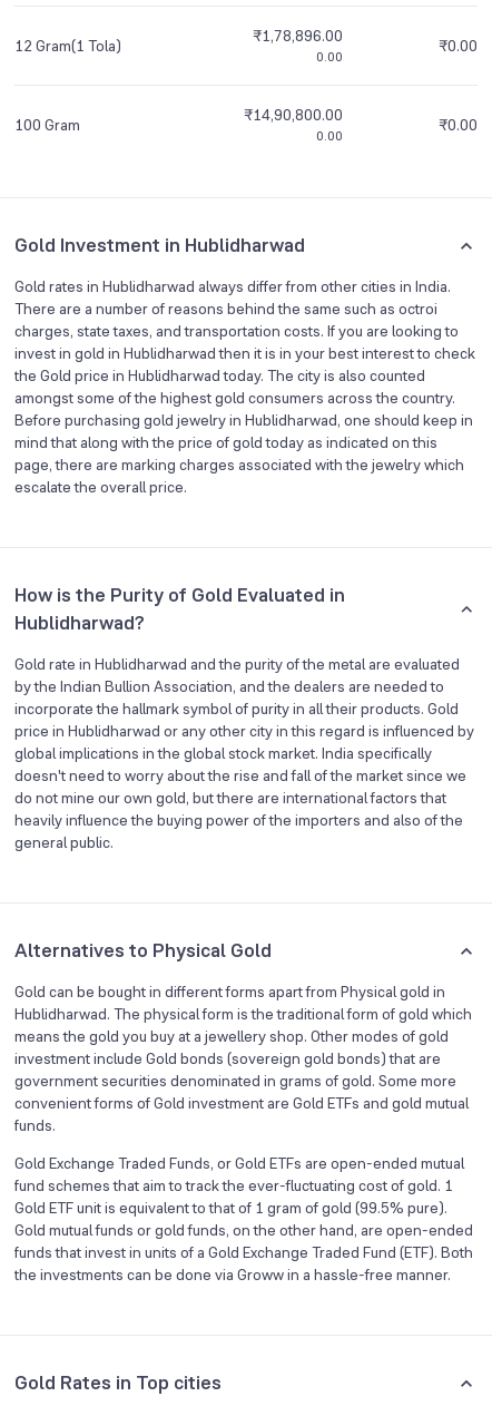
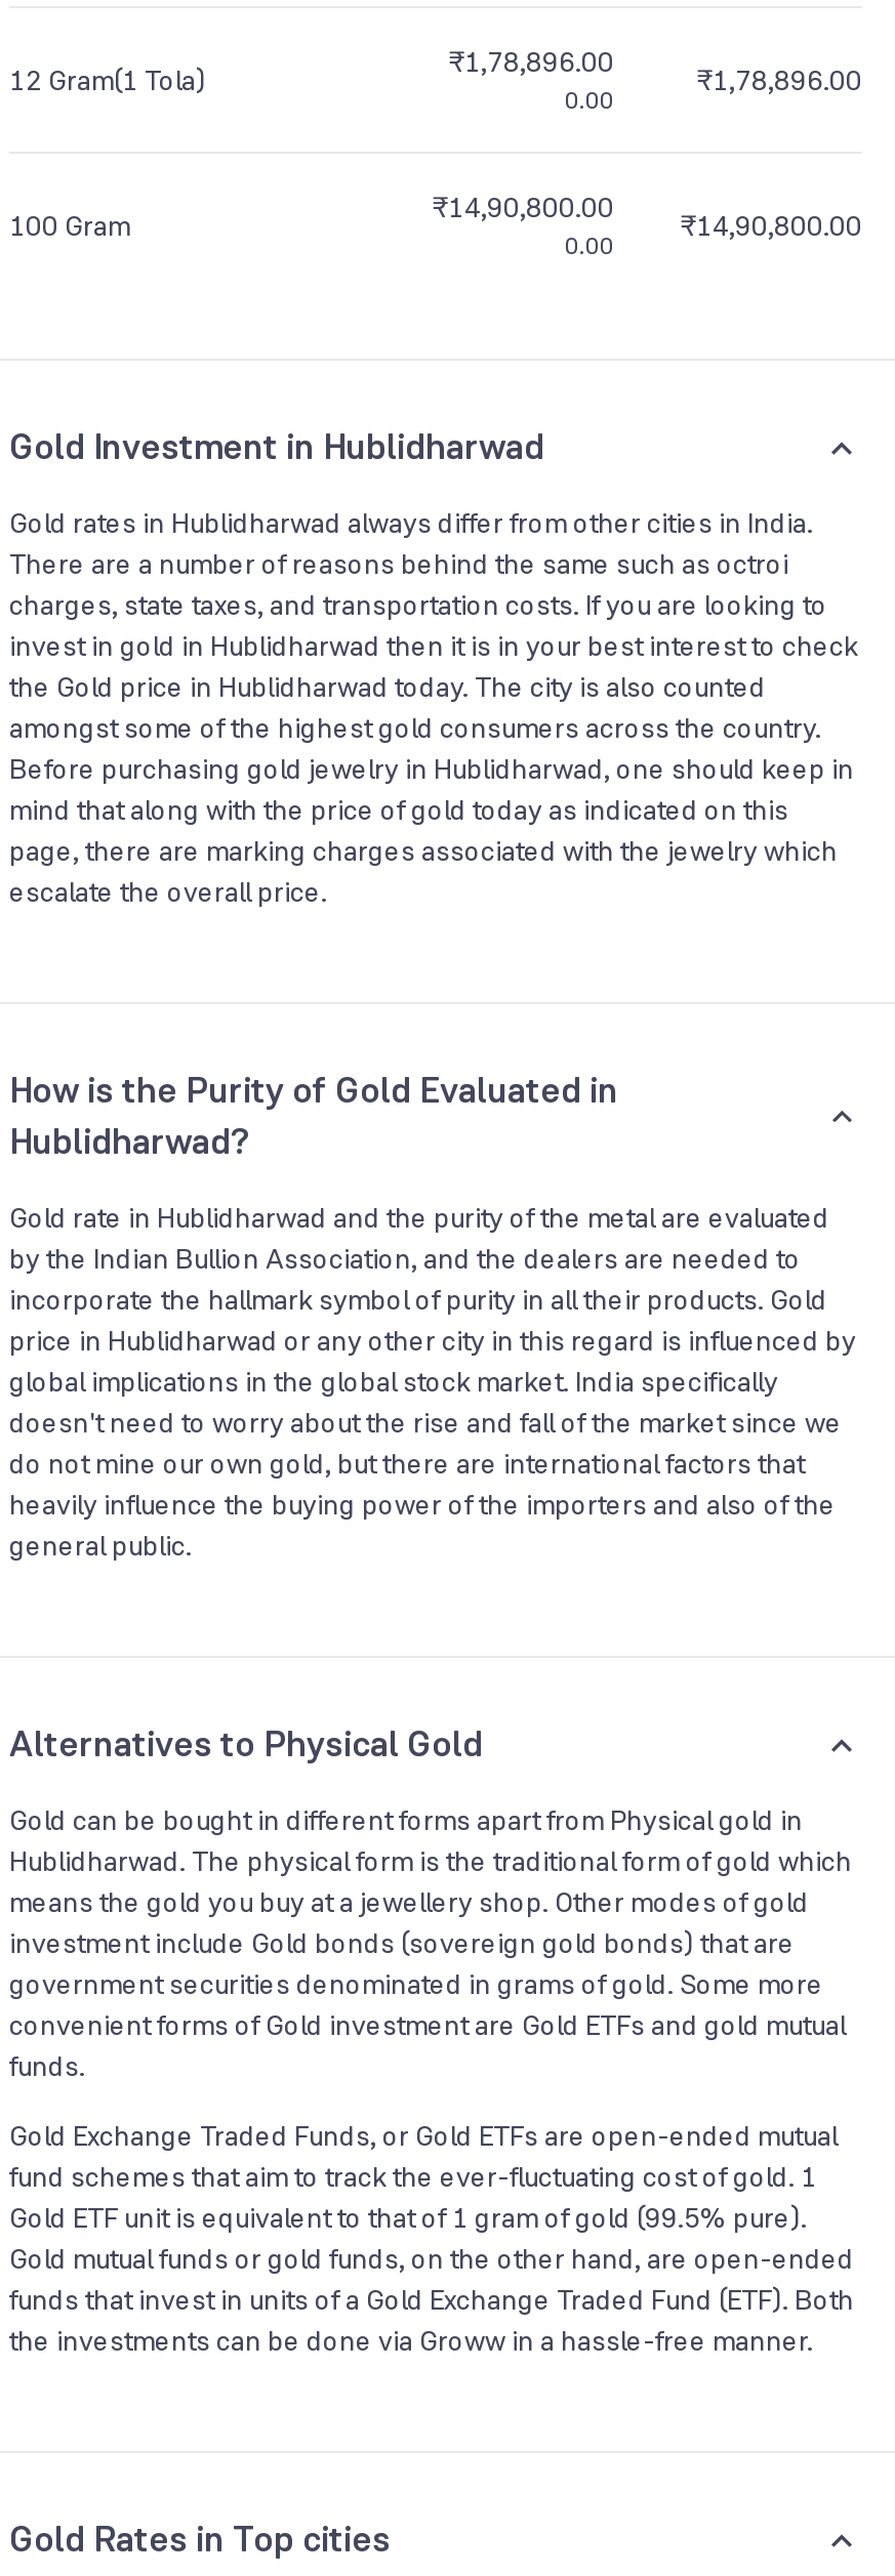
- ₹0.00
+ ₹1,78,896.00

- ₹0.00
+ ₹14,90,800.00
